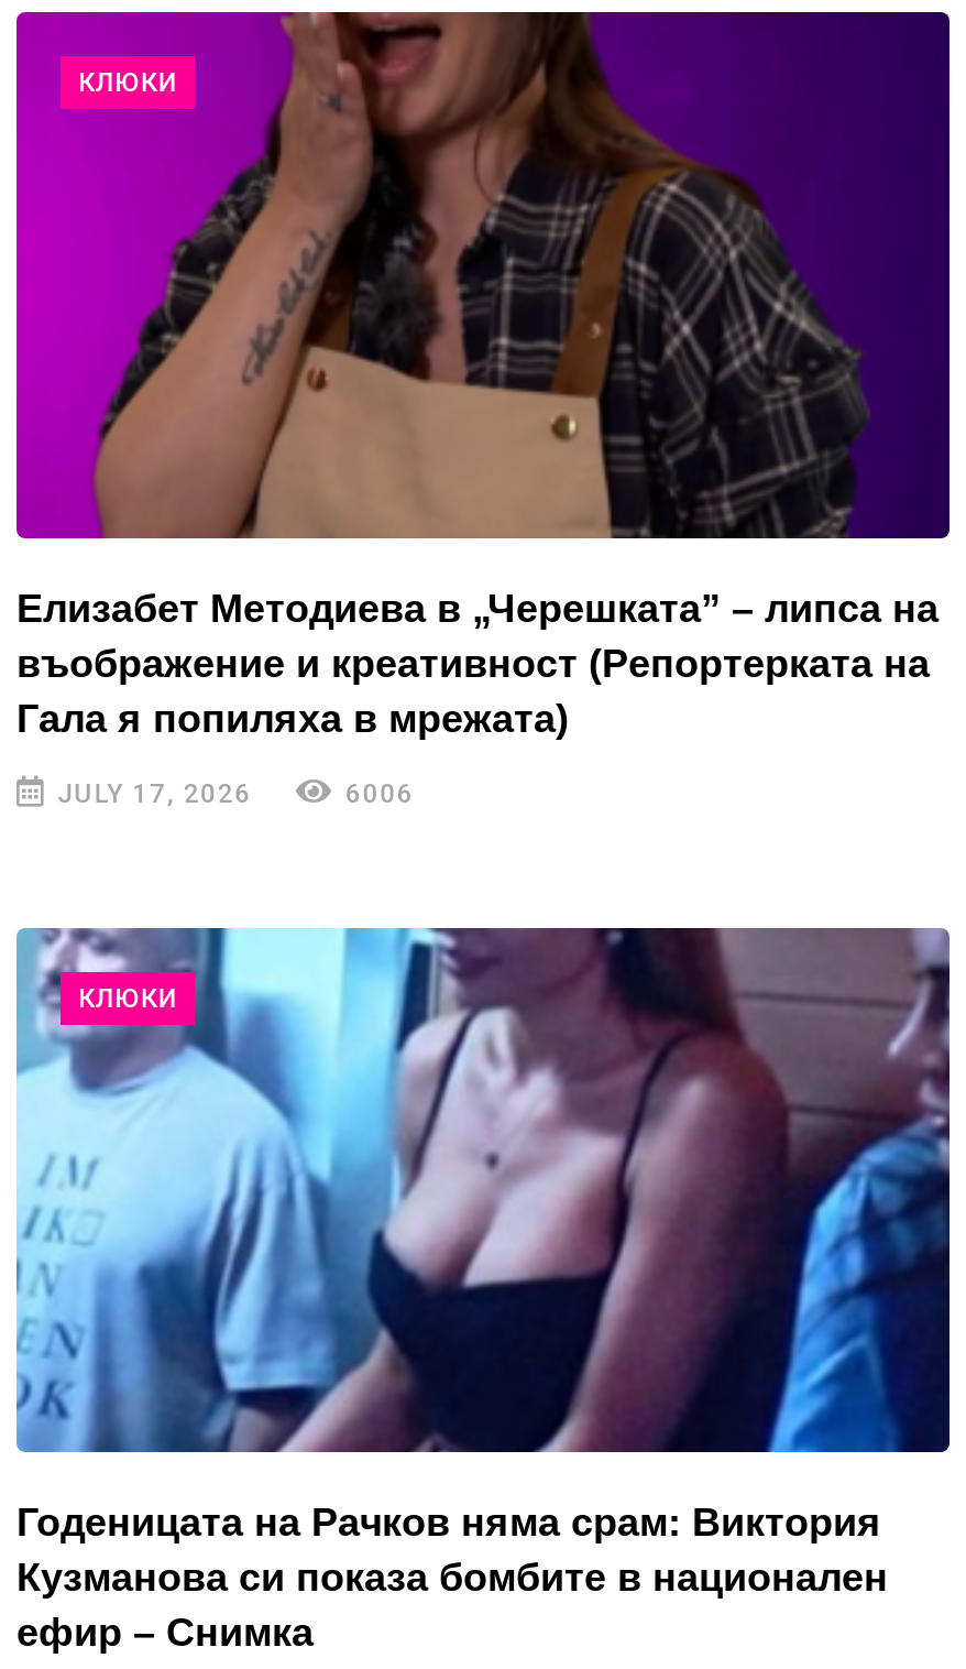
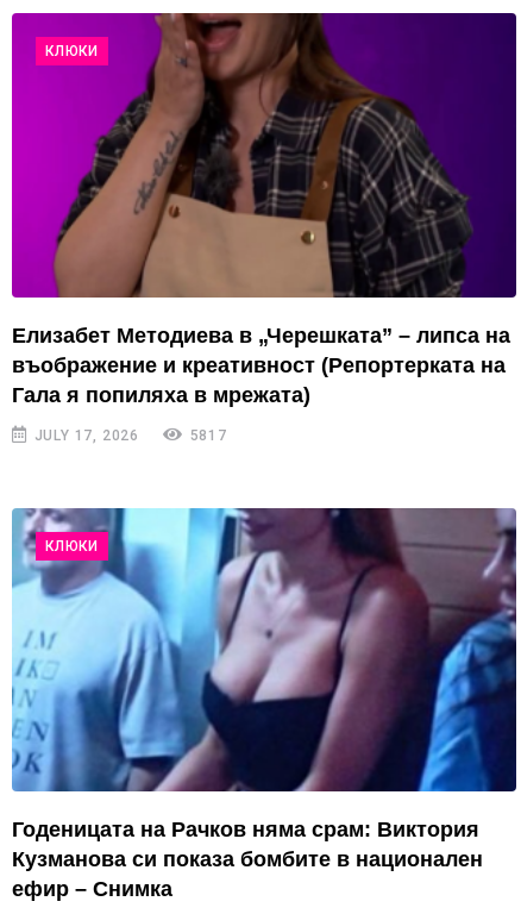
- 6006
+ 5817
